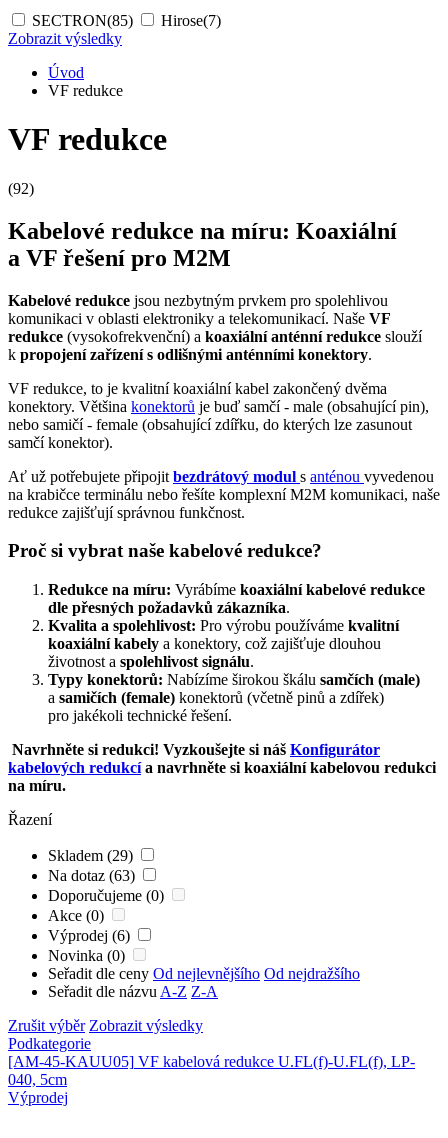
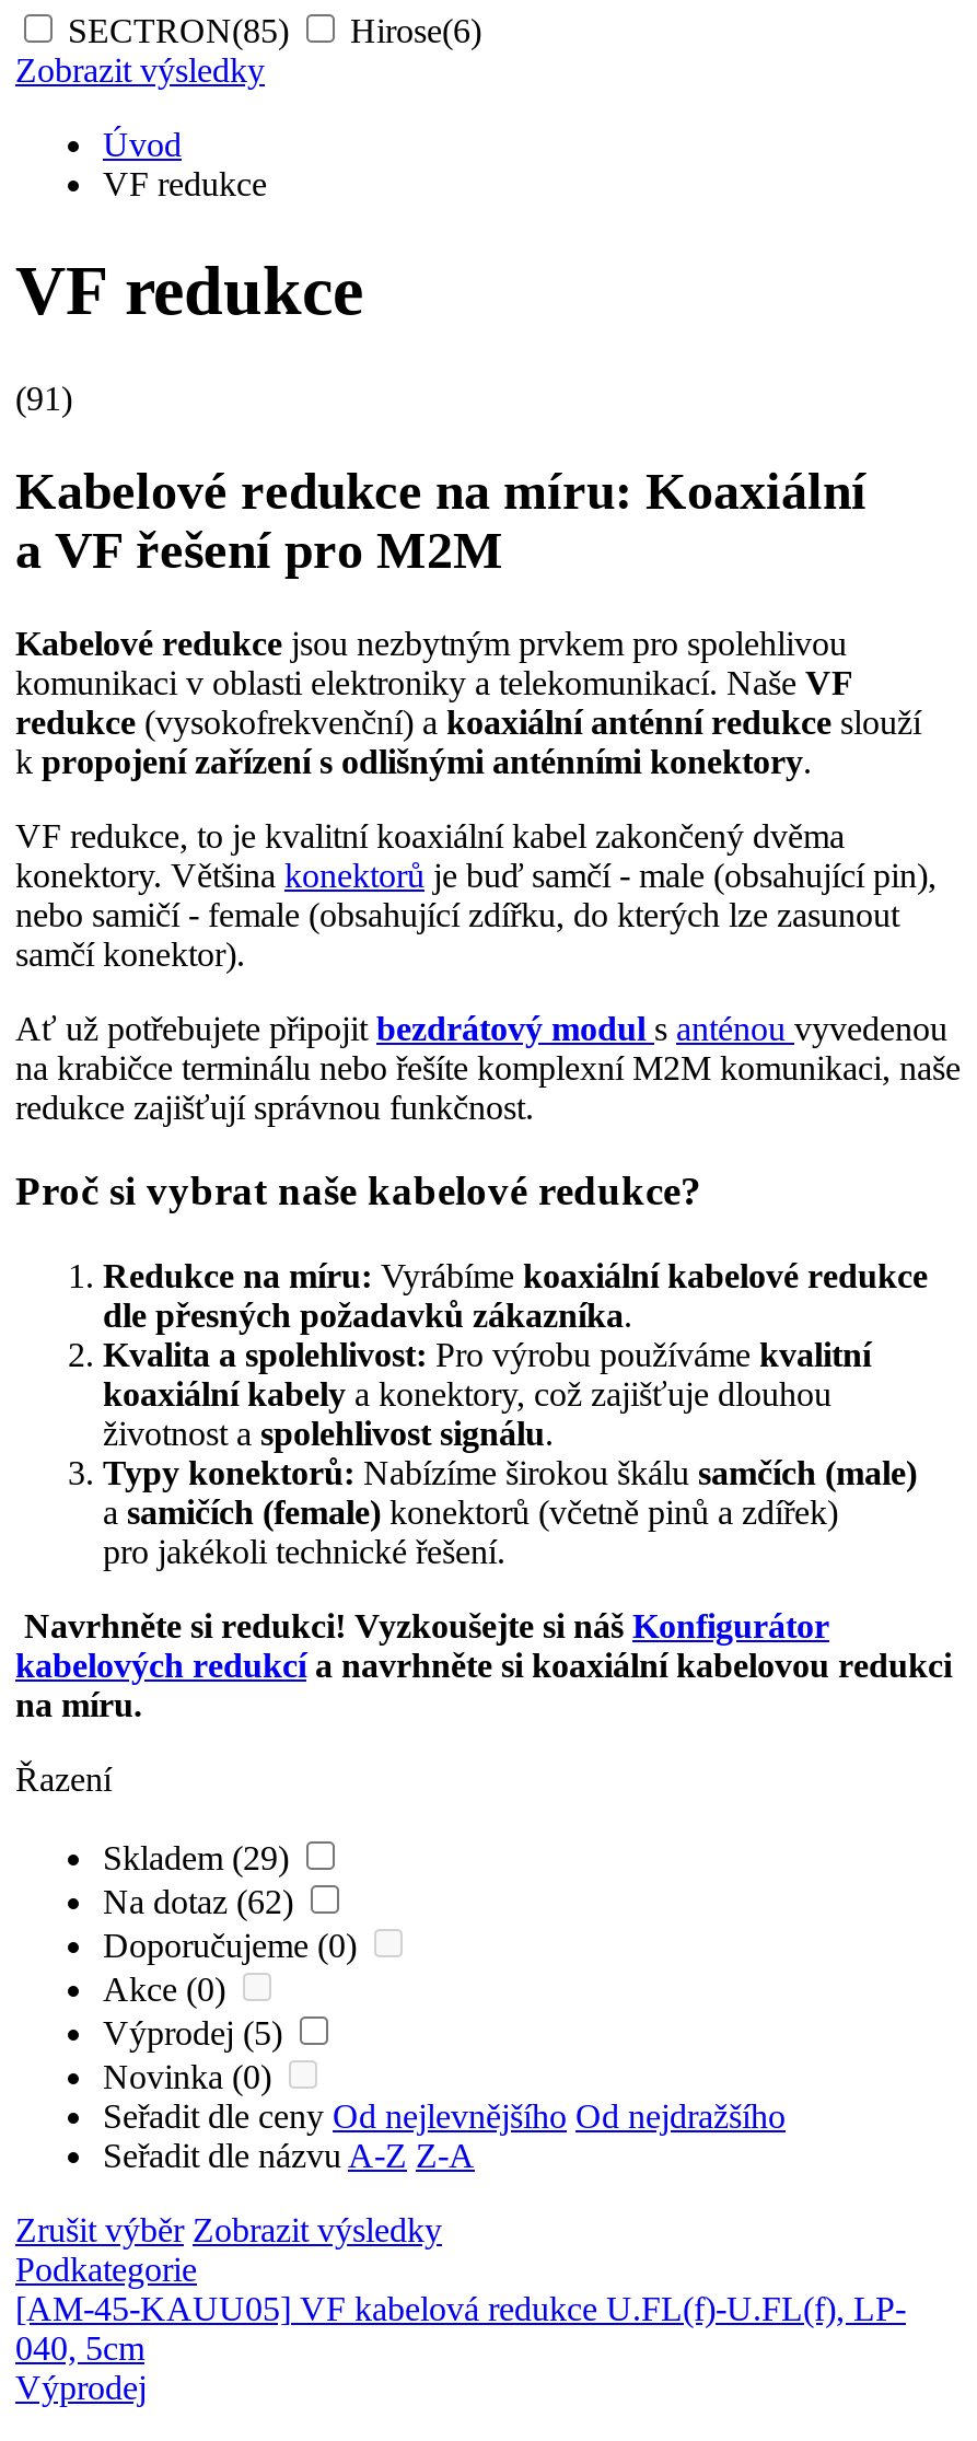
- SECTRON(85) Hirose(7)
+ SECTRON(85) Hirose(6)

- (92)
+ (91)

- Na dotaz (63)
+ Na dotaz (62)

- Výprodej (6)
+ Výprodej (5)
